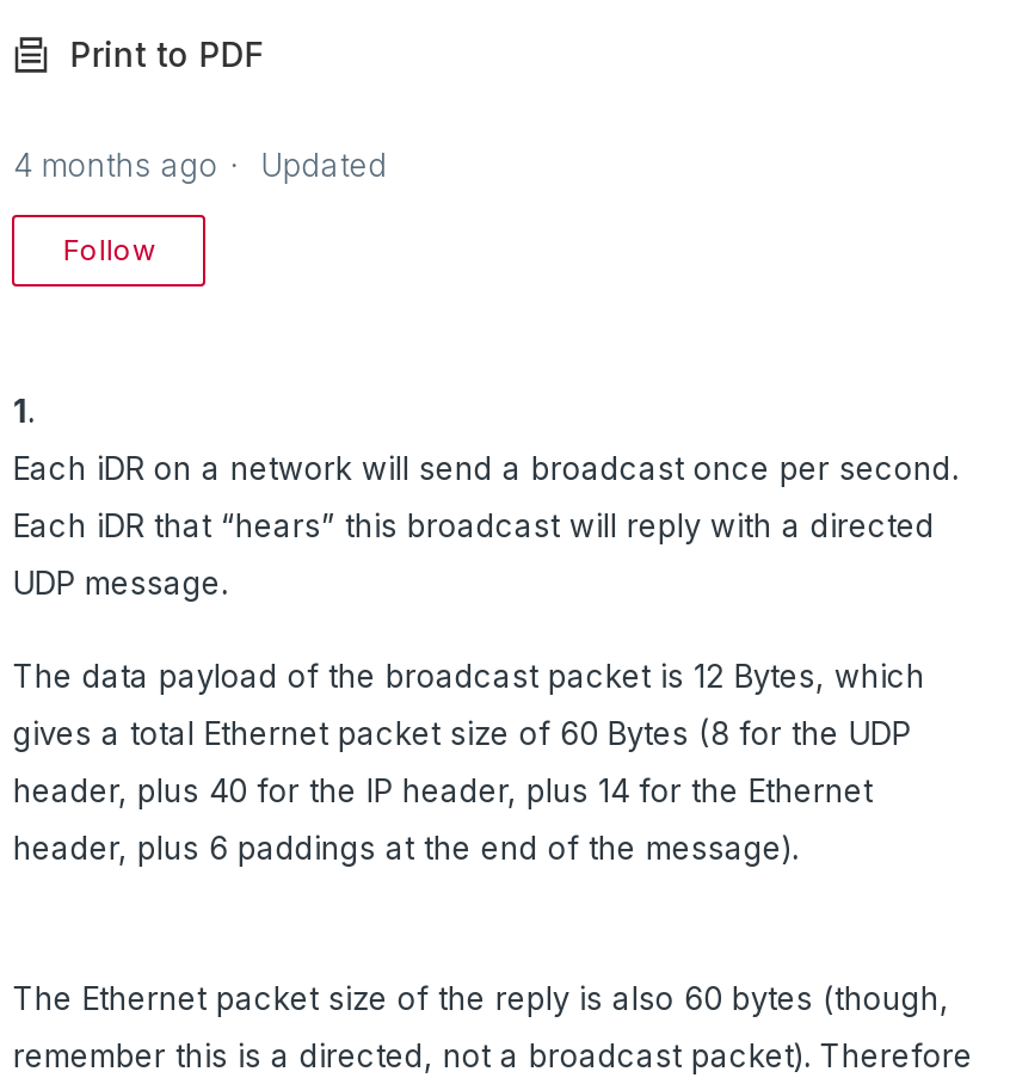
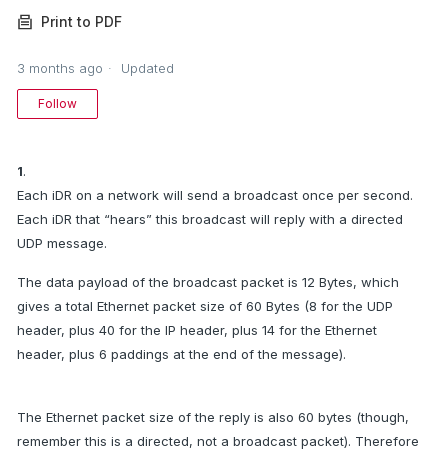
- 4 months ago Updated
+ 3 months ago Updated
